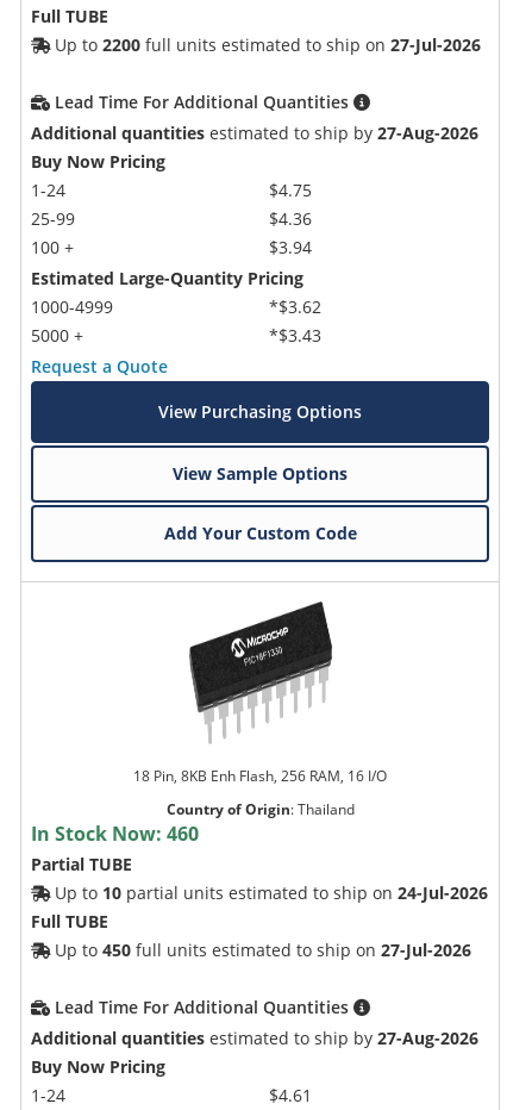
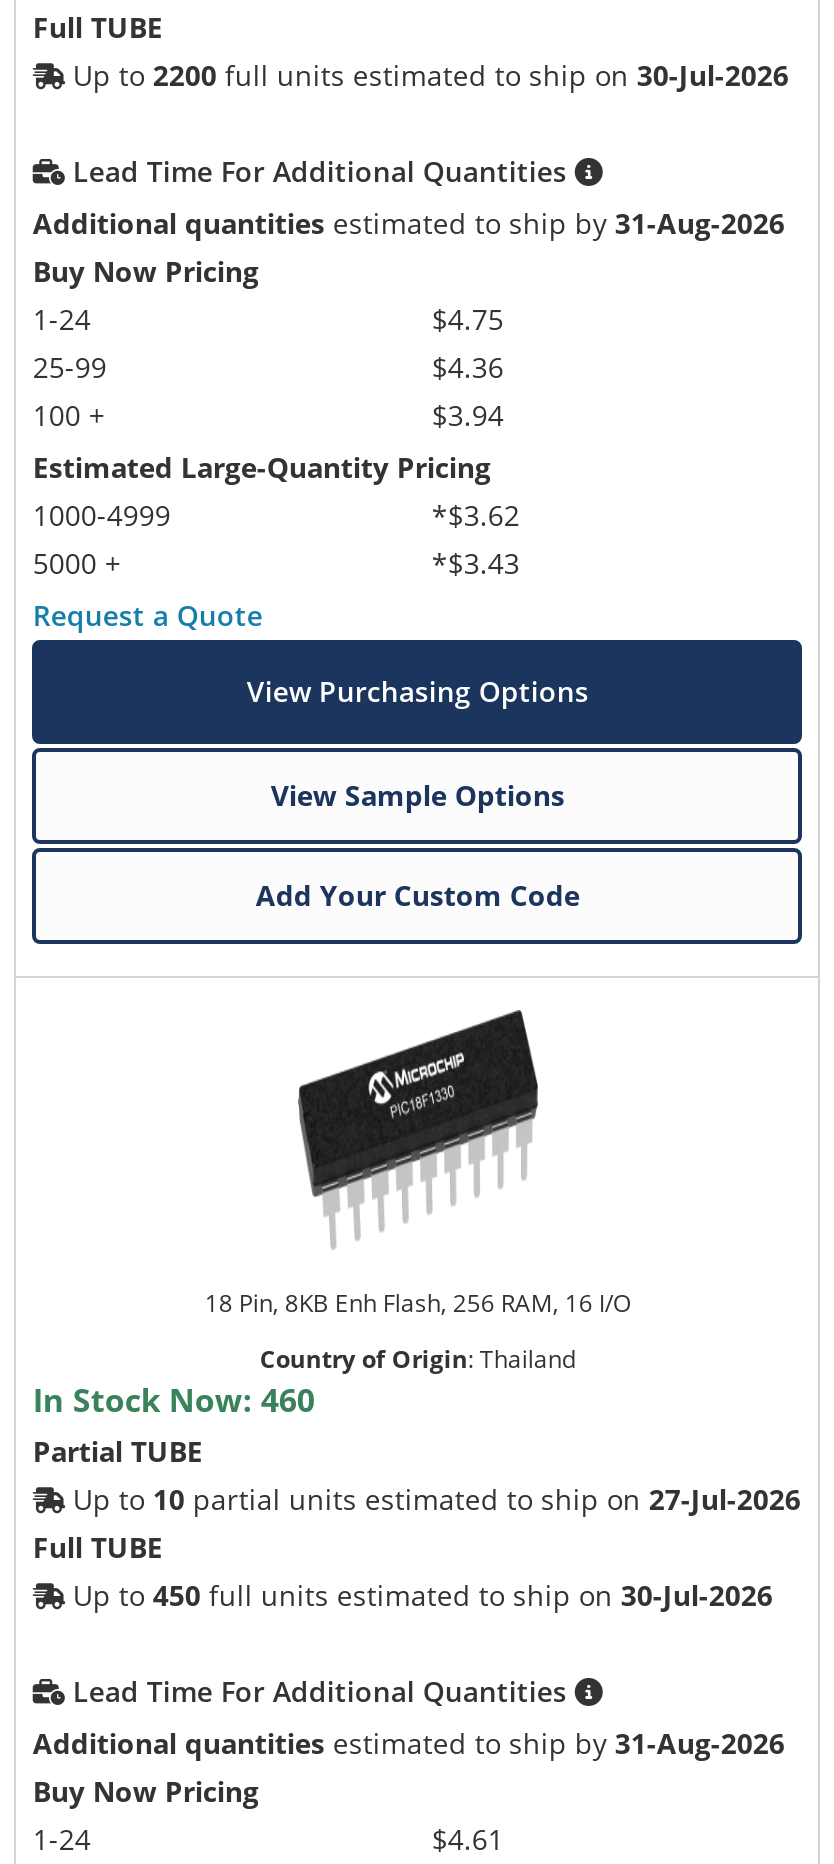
- Up to 2200 full units estimated to ship on 27-Jul-2026
+ Up to 2200 full units estimated to ship on 30-Jul-2026

- Additional quantities estimated to ship by 27-Aug-2026
+ Additional quantities estimated to ship by 31-Aug-2026

- Up to 10 partial units estimated to ship on 24-Jul-2026
+ Up to 10 partial units estimated to ship on 27-Jul-2026

- Up to 450 full units estimated to ship on 27-Jul-2026
+ Up to 450 full units estimated to ship on 30-Jul-2026

- Additional quantities estimated to ship by 27-Aug-2026
+ Additional quantities estimated to ship by 31-Aug-2026
